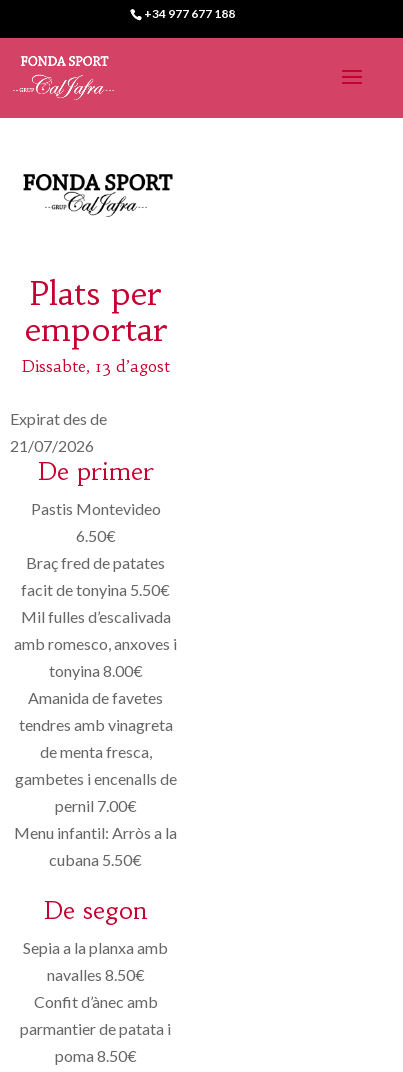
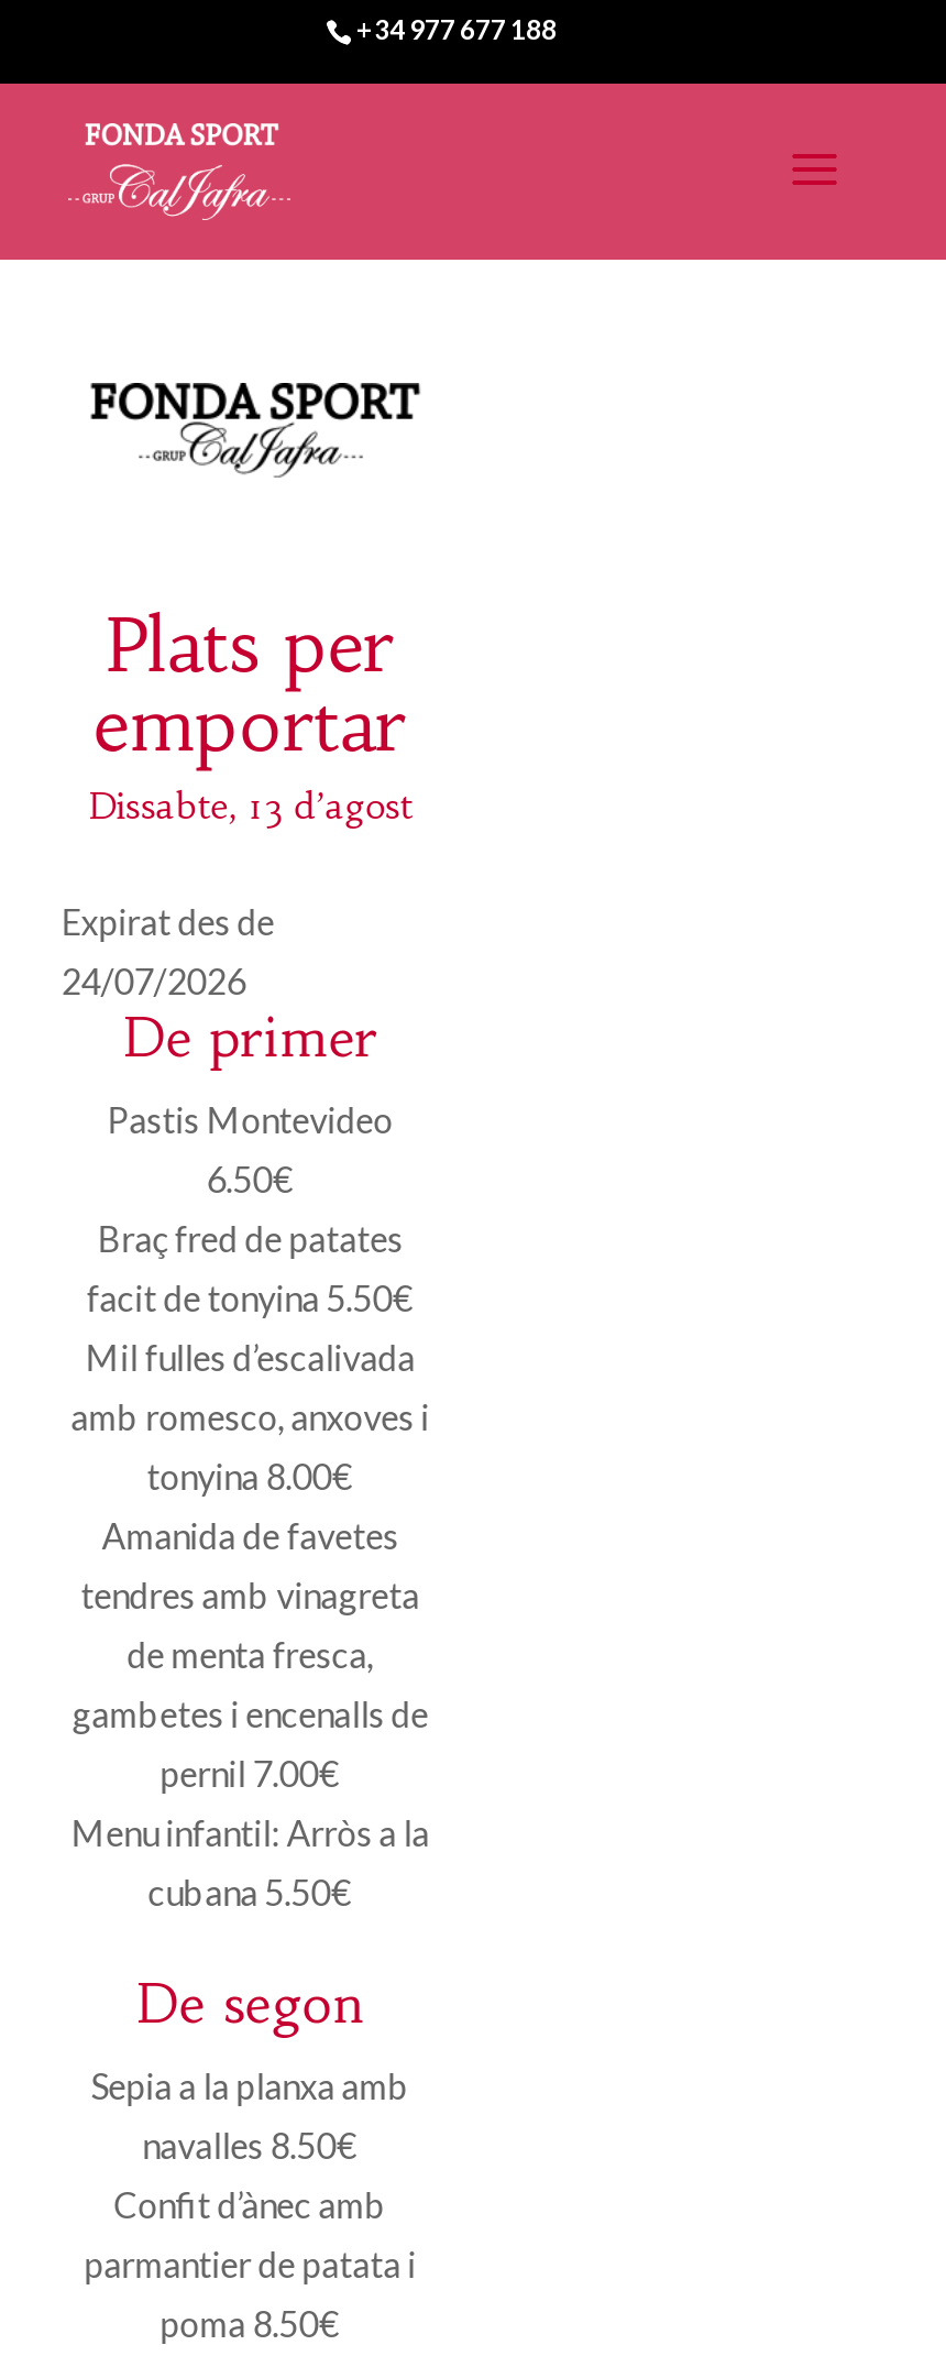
- 21/07/2026
+ 24/07/2026
